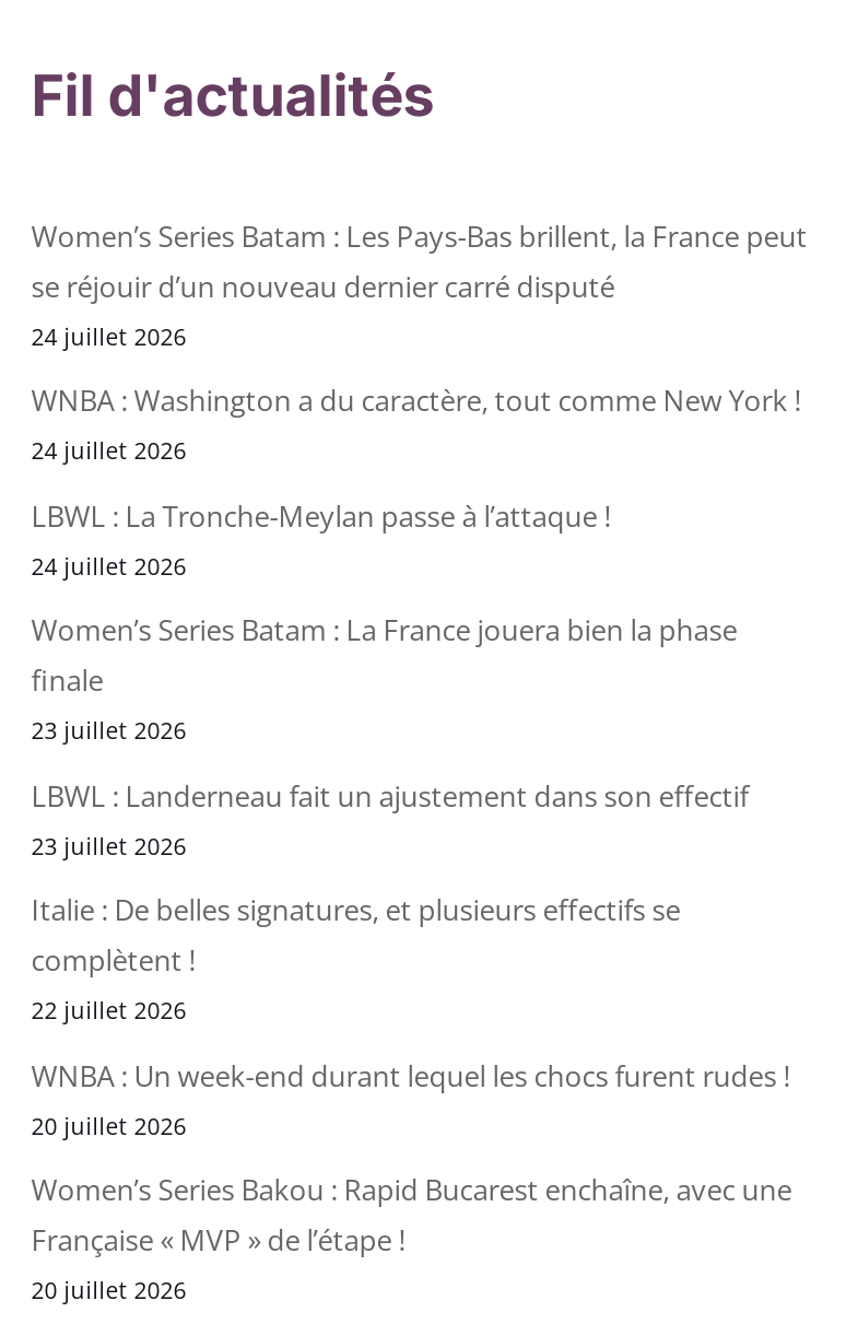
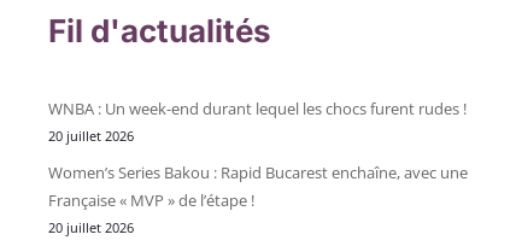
- Women’s Series Batam : Les Pays-Bas brillent, la France peut
- se réjouir d’un nouveau dernier carré disputé
- 24 juillet 2026
- WNBA : Washington a du caractère, tout comme New York !
- 24 juillet 2026
- LBWL : La Tronche-Meylan passe à l’attaque !
- 24 juillet 2026
- Women’s Series Batam : La France jouera bien la phase
- finale
- 23 juillet 2026
- LBWL : Landerneau fait un ajustement dans son effectif
- 23 juillet 2026
- Italie : De belles signatures, et plusieurs effectifs se
- complètent !
- 22 juillet 2026
